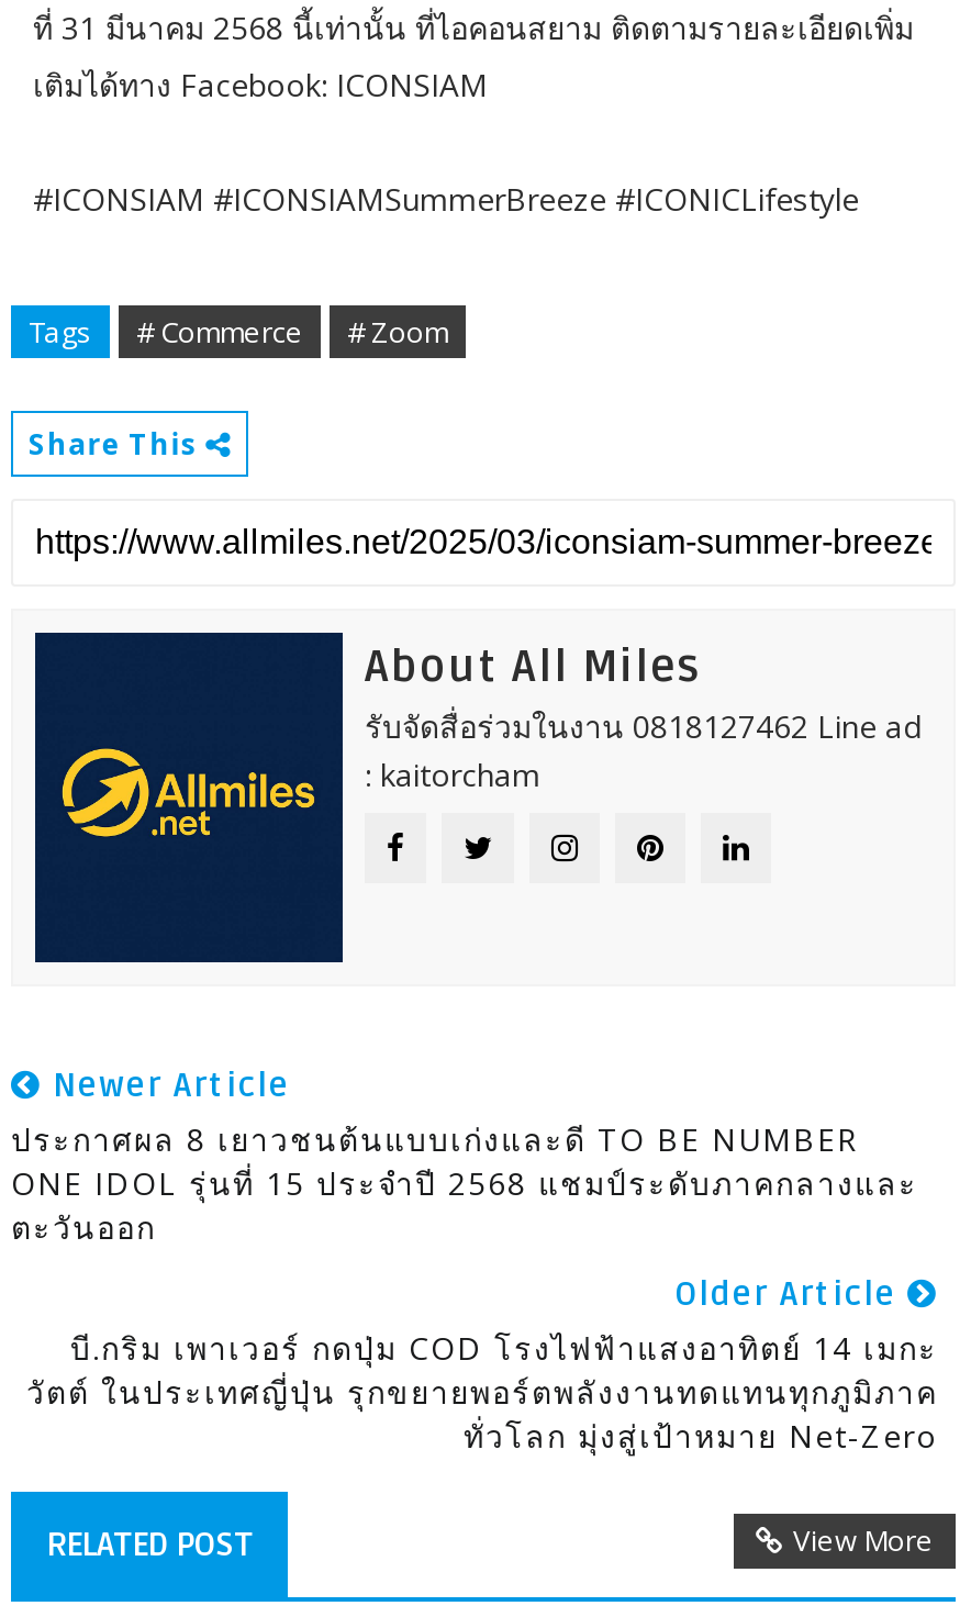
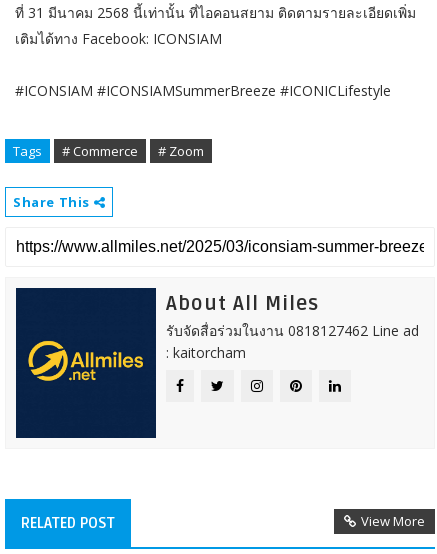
- Newer Article
- ประกาศผล 8 เยาวชนต้นแบบเก่งและดี TO BE NUMBER
- ONE IDOL รุ่นที่ 15 ประจำปี 2568 แชมป์ระดับภาคกลางและ
- ตะวันออก
- Older Article
- บี.กริม เพาเวอร์ กดปุ่ม COD โรงไฟฟ้าแสงอาทิตย์ 14 เมกะ
- วัตต์ ในประเทศญี่ปุ่น รุกขยายพอร์ตพลังงานทดแทนทุกภูมิภาค
- ทั่วโลก มุ่งสู่เป้าหมาย Net-Zero
